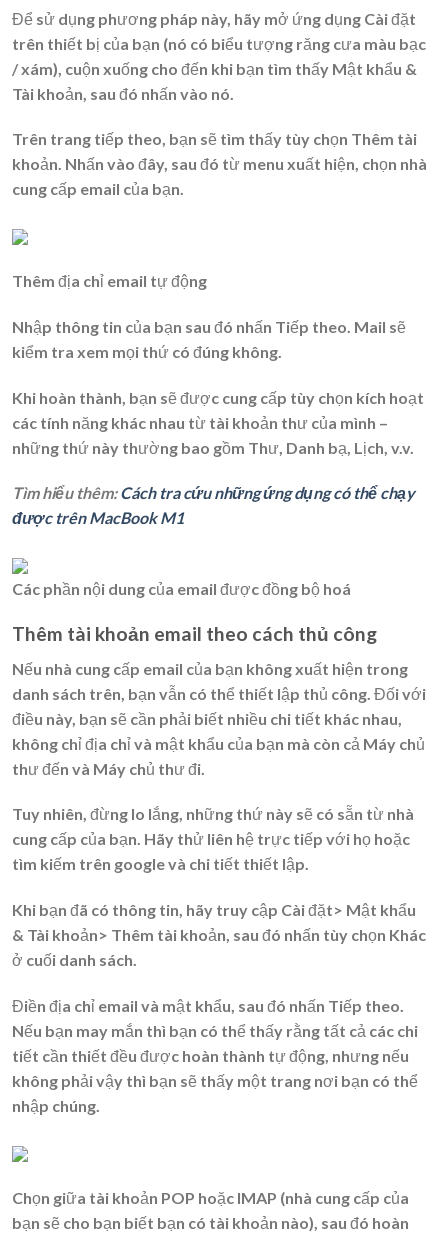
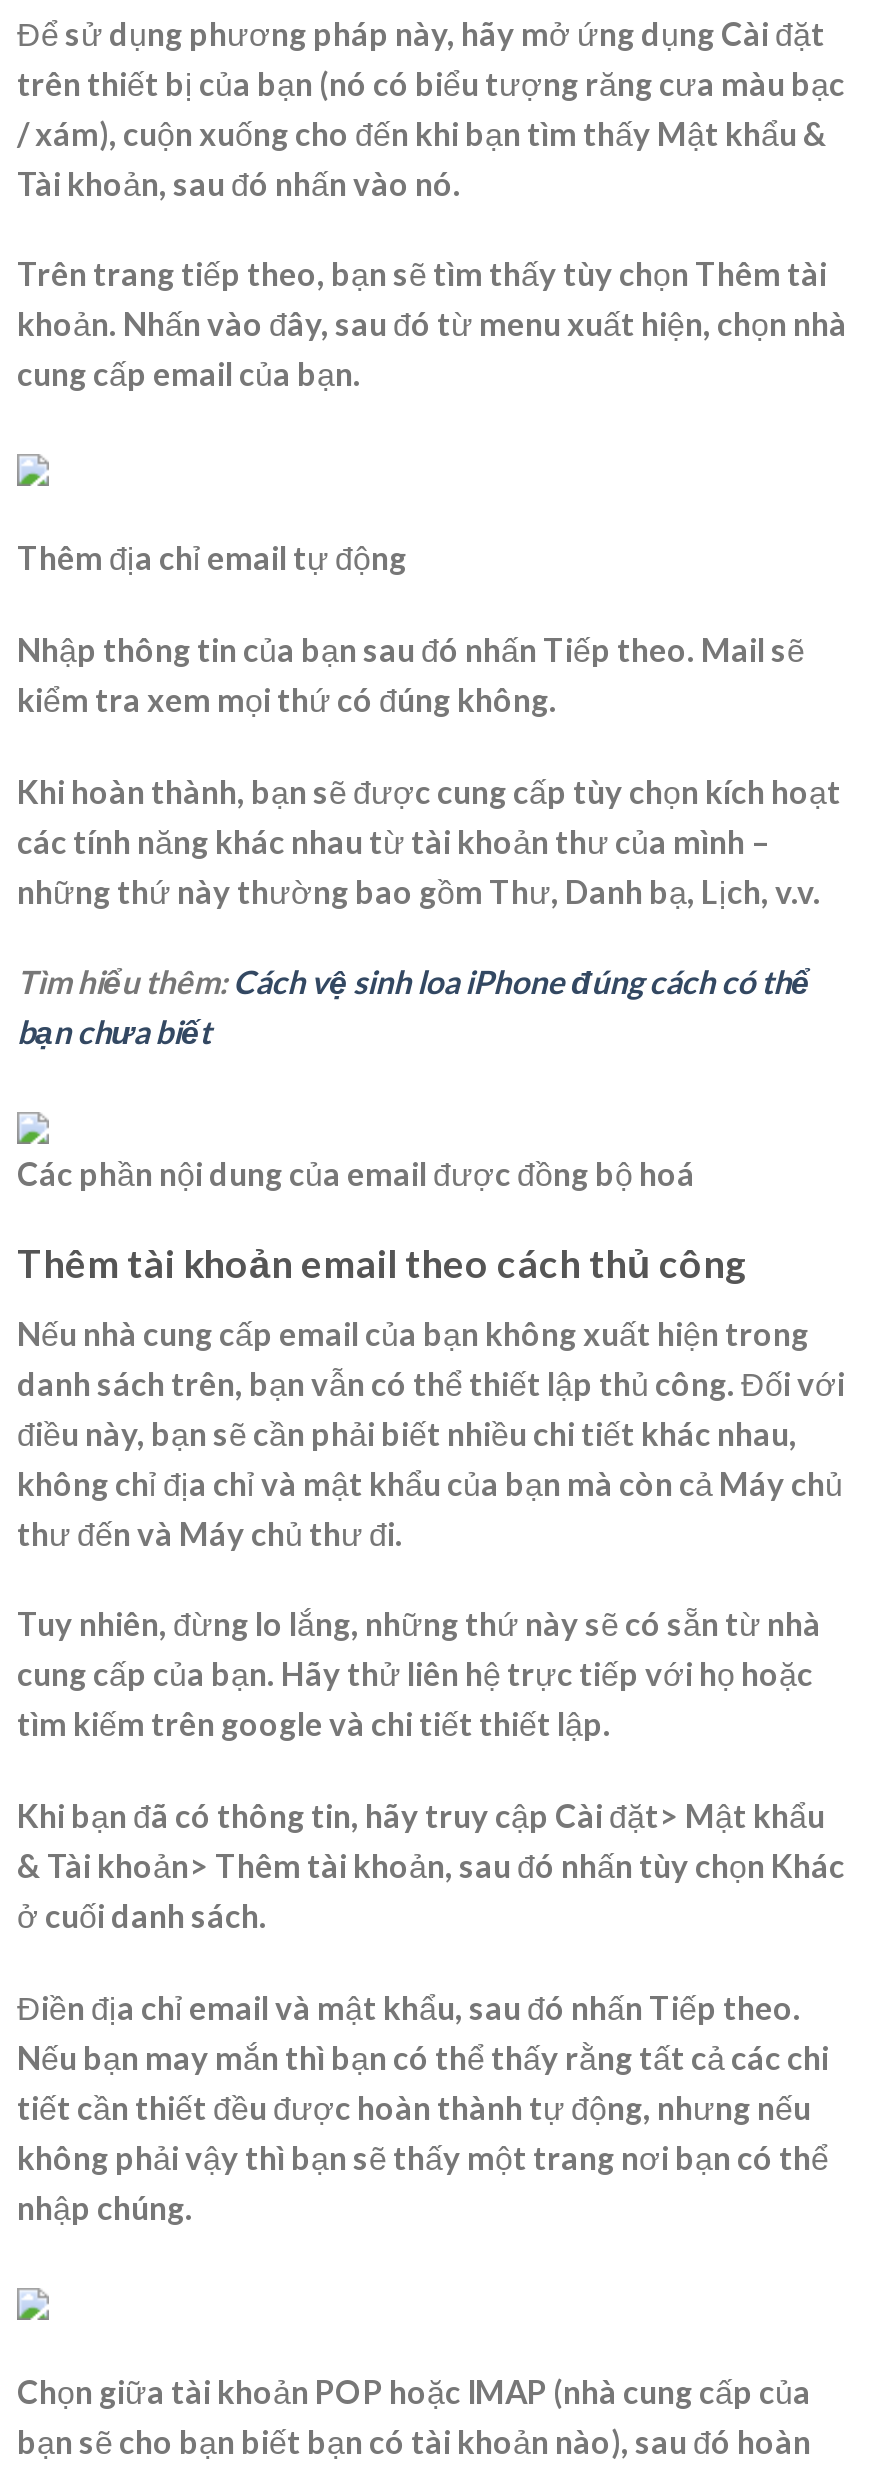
- Tìm hiểu thêm: Cách tra cứu những ứng dụng có thể chạy
- được trên MacBook M1
+ Tìm hiểu thêm: Cách vệ sinh loa iPhone đúng cách có thể
+ bạn chưa biết
